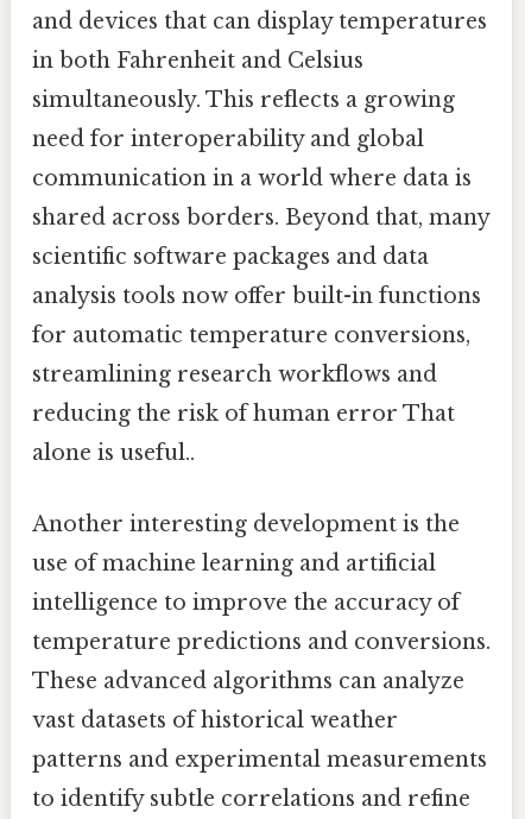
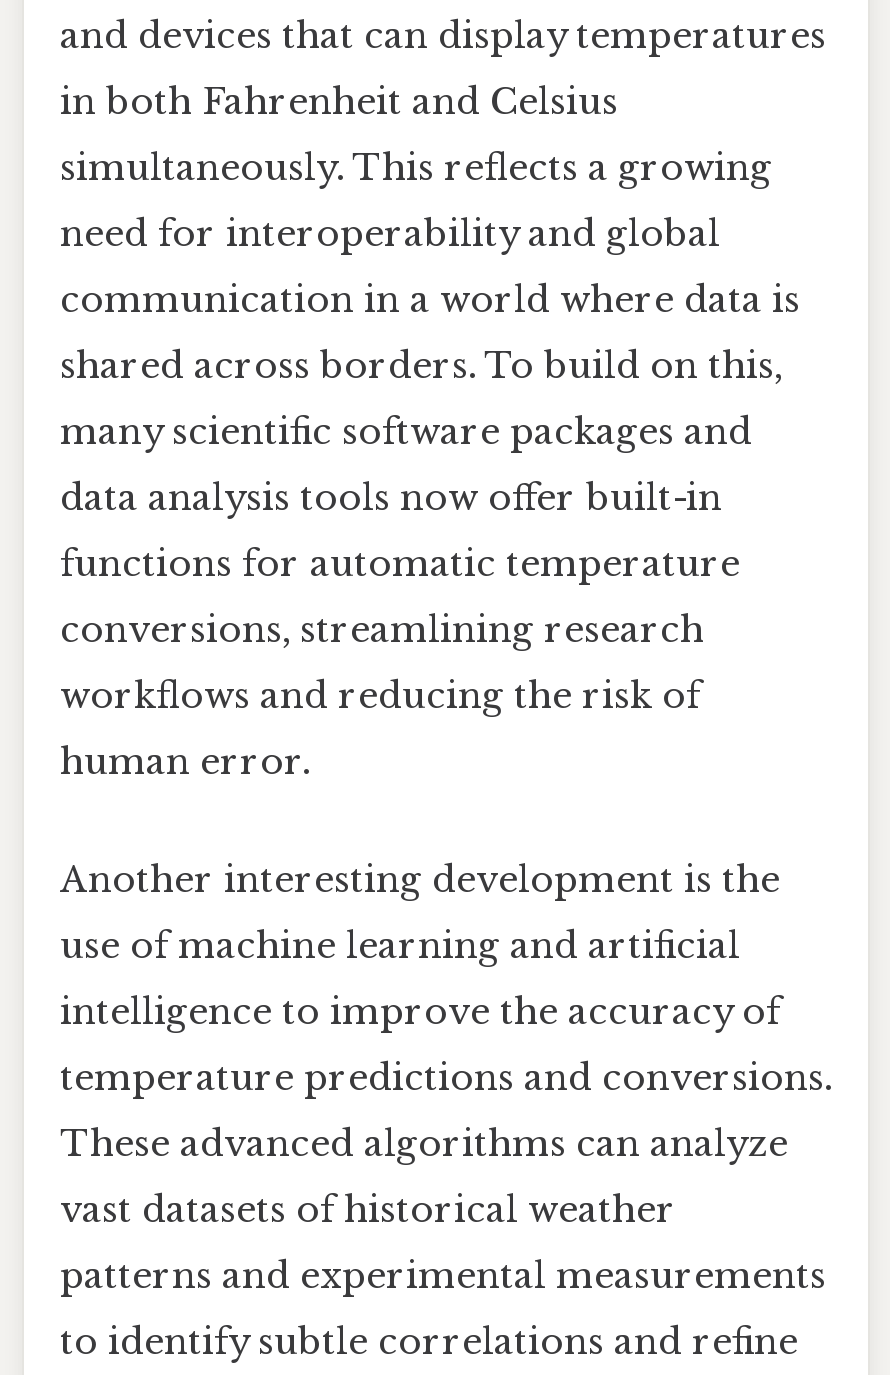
- shared across borders. Beyond that, many
+ shared across borders. To build on this,

- scientific software packages and data
+ many scientific software packages and

- analysis tools now offer built-in functions
+ data analysis tools now offer built-in

- for automatic temperature conversions,
+ functions for automatic temperature

- streamlining research workflows and
+ conversions, streamlining research

- reducing the risk of human error That
+ workflows and reducing the risk of

- alone is useful..
+ human error.
